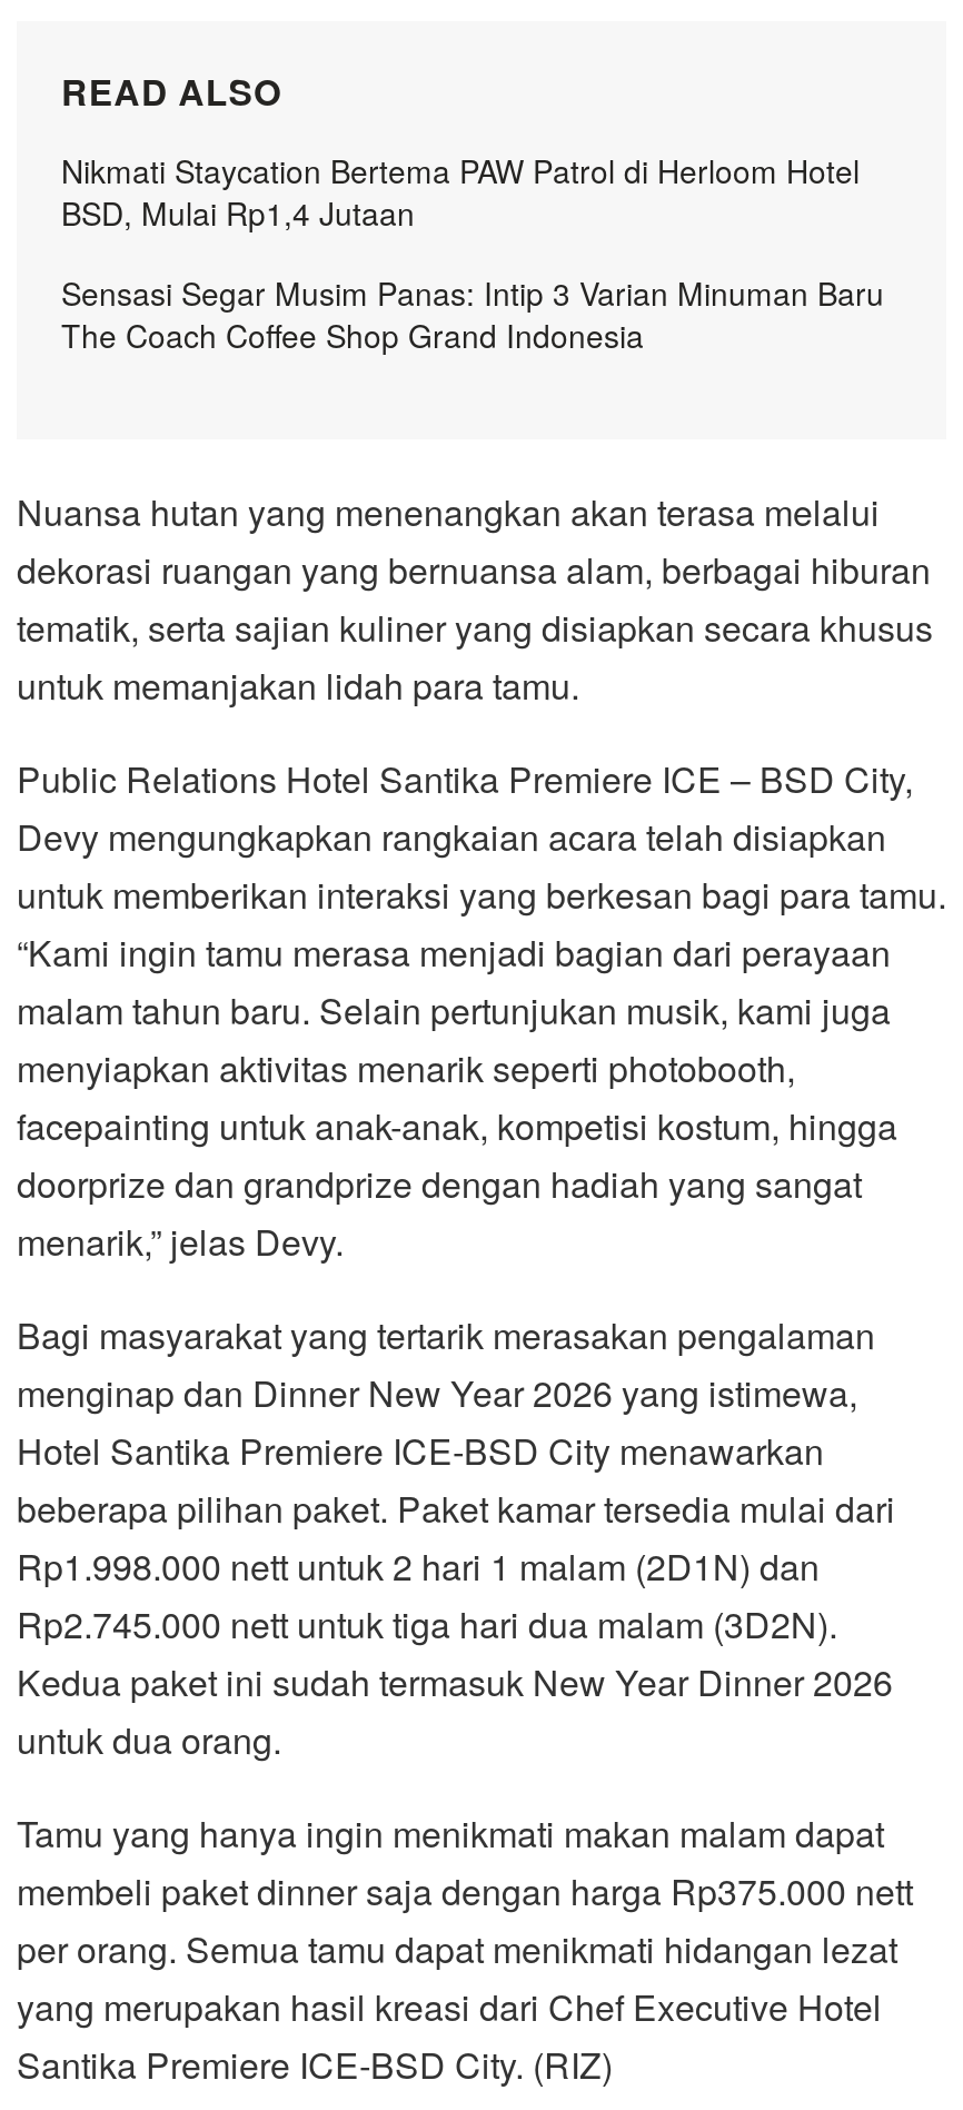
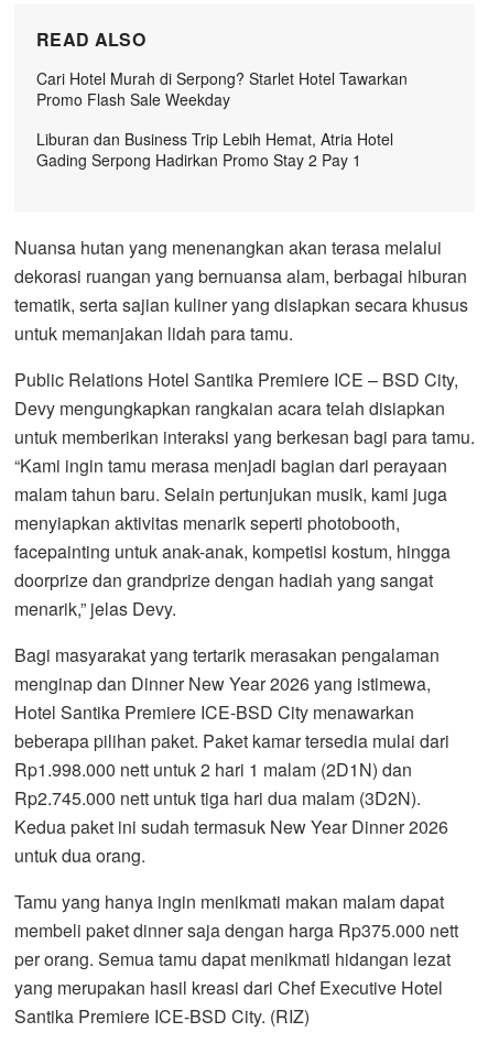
- Nikmati Staycation Bertema PAW Patrol di Herloom Hotel
- BSD, Mulai Rp1,4 Jutaan
+ Cari Hotel Murah di Serpong? Starlet Hotel Tawarkan
+ Promo Flash Sale Weekday

- Sensasi Segar Musim Panas: Intip 3 Varian Minuman Baru
- The Coach Coffee Shop Grand Indonesia
+ Liburan dan Business Trip Lebih Hemat, Atria Hotel
+ Gading Serpong Hadirkan Promo Stay 2 Pay 1
